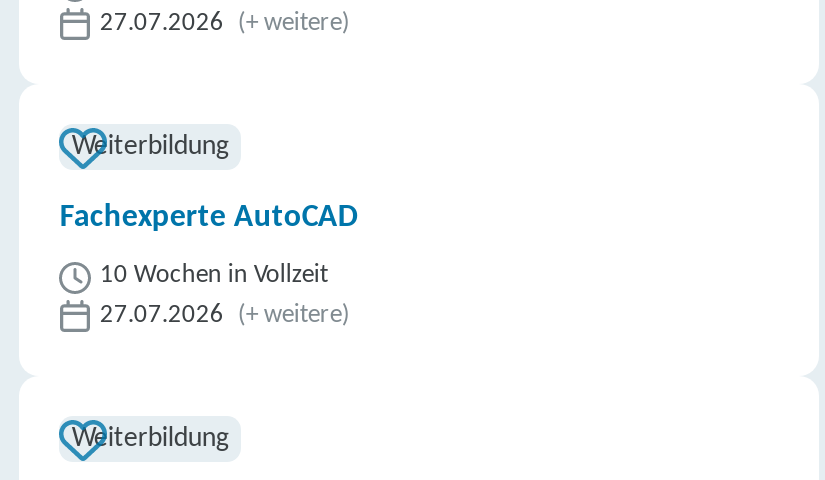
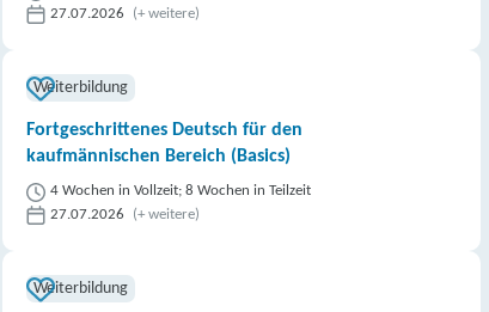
- Fachexperte AutoCAD
+ Fortgeschrittenes Deutsch für den
+ kaufmännischen Bereich (Basics)

- 10 Wochen in Vollzeit
+ 4 Wochen in Vollzeit; 8 Wochen in Teilzeit
